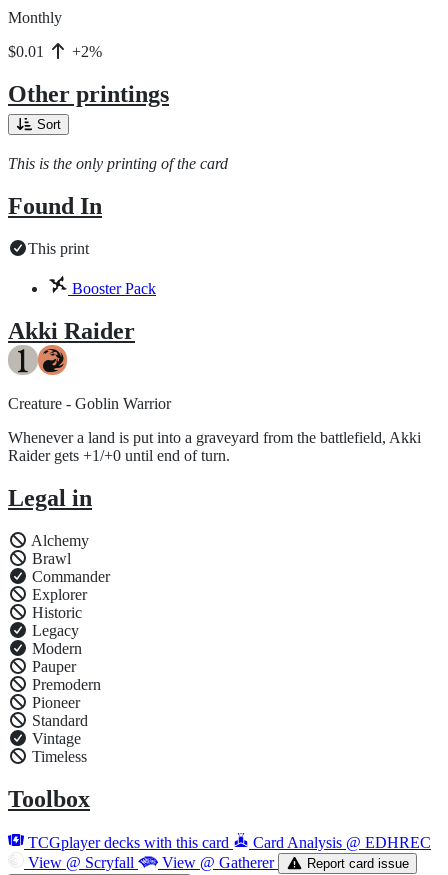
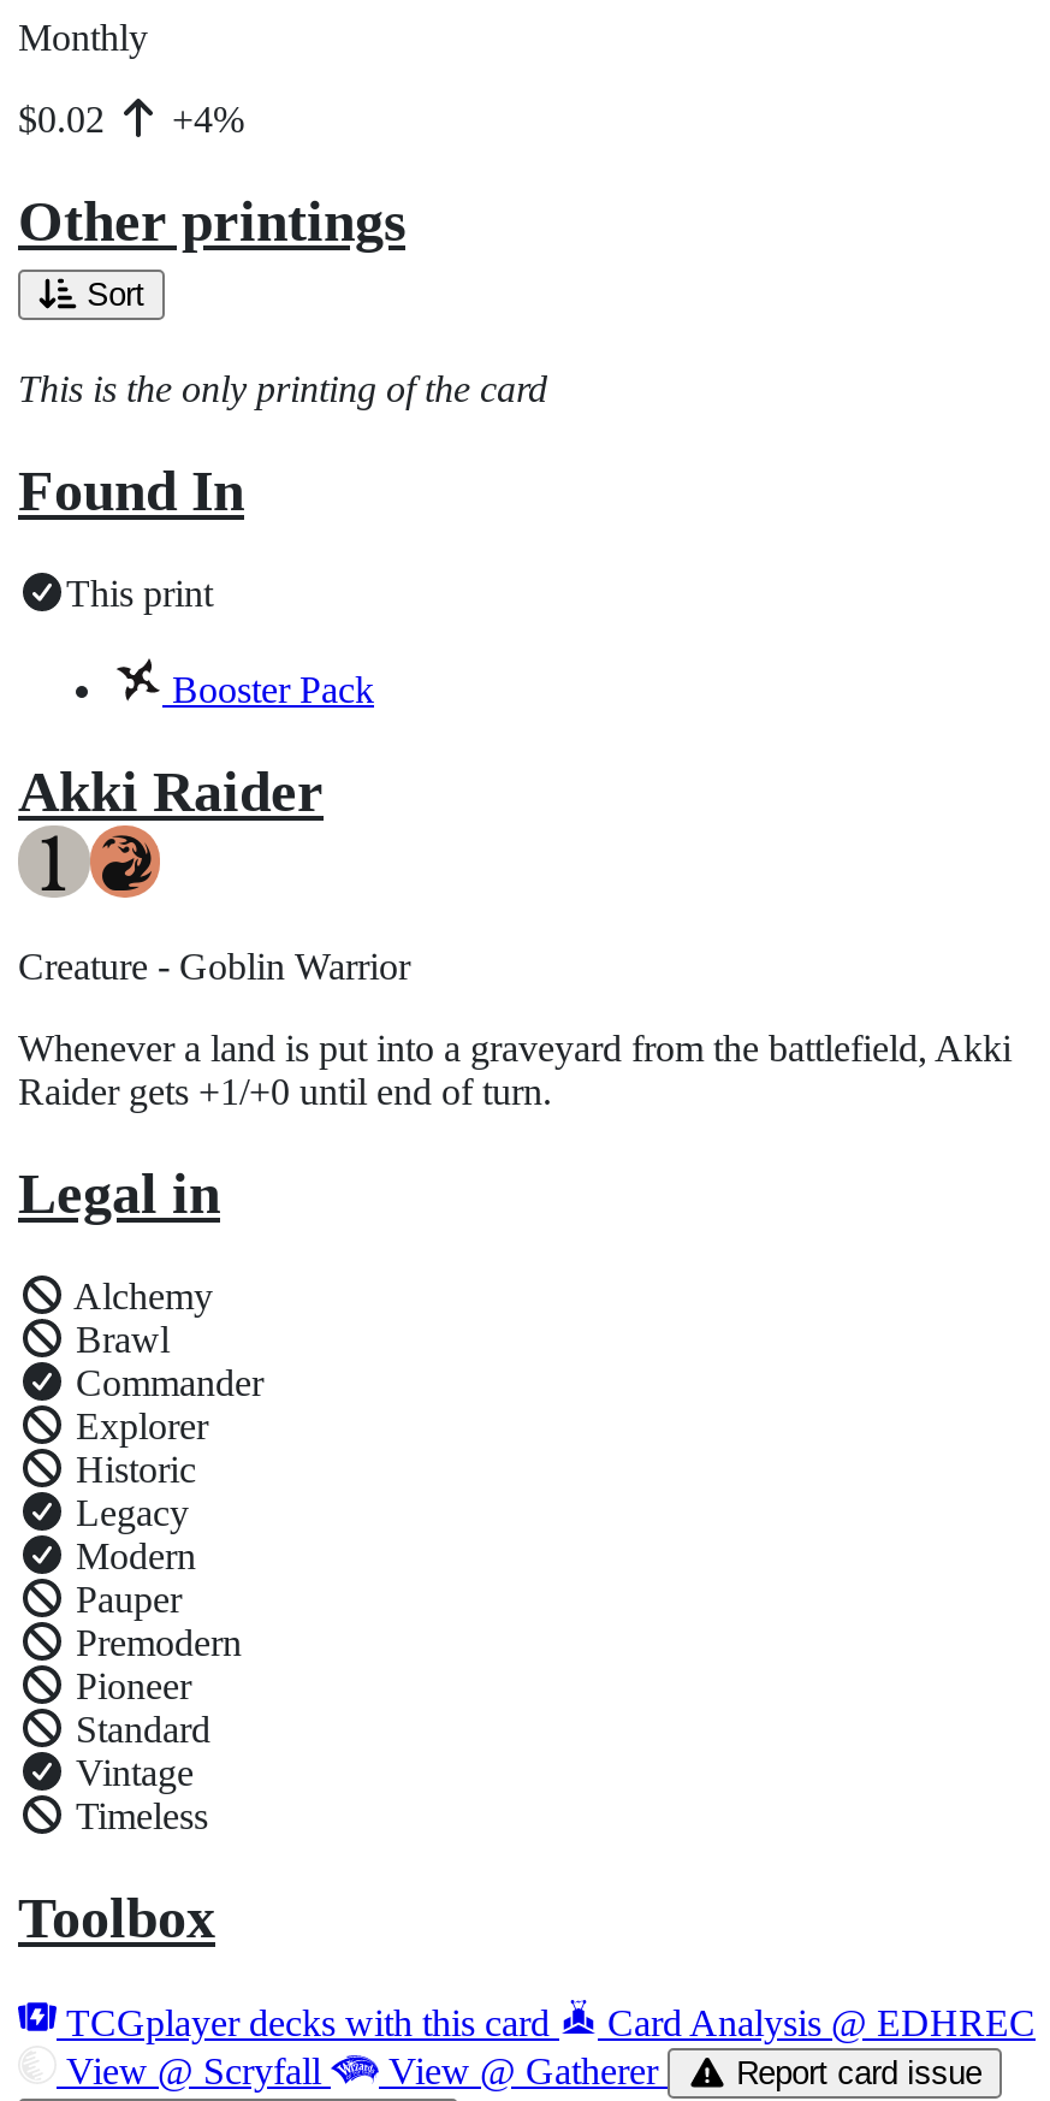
- $0.01
+ $0.02

- +2%
+ +4%
